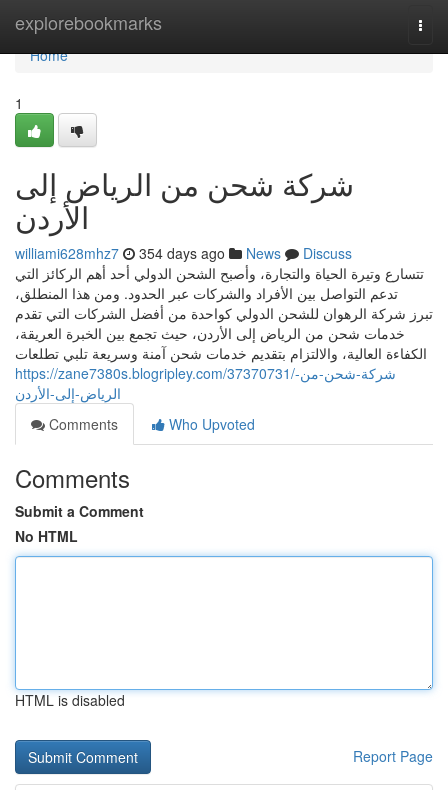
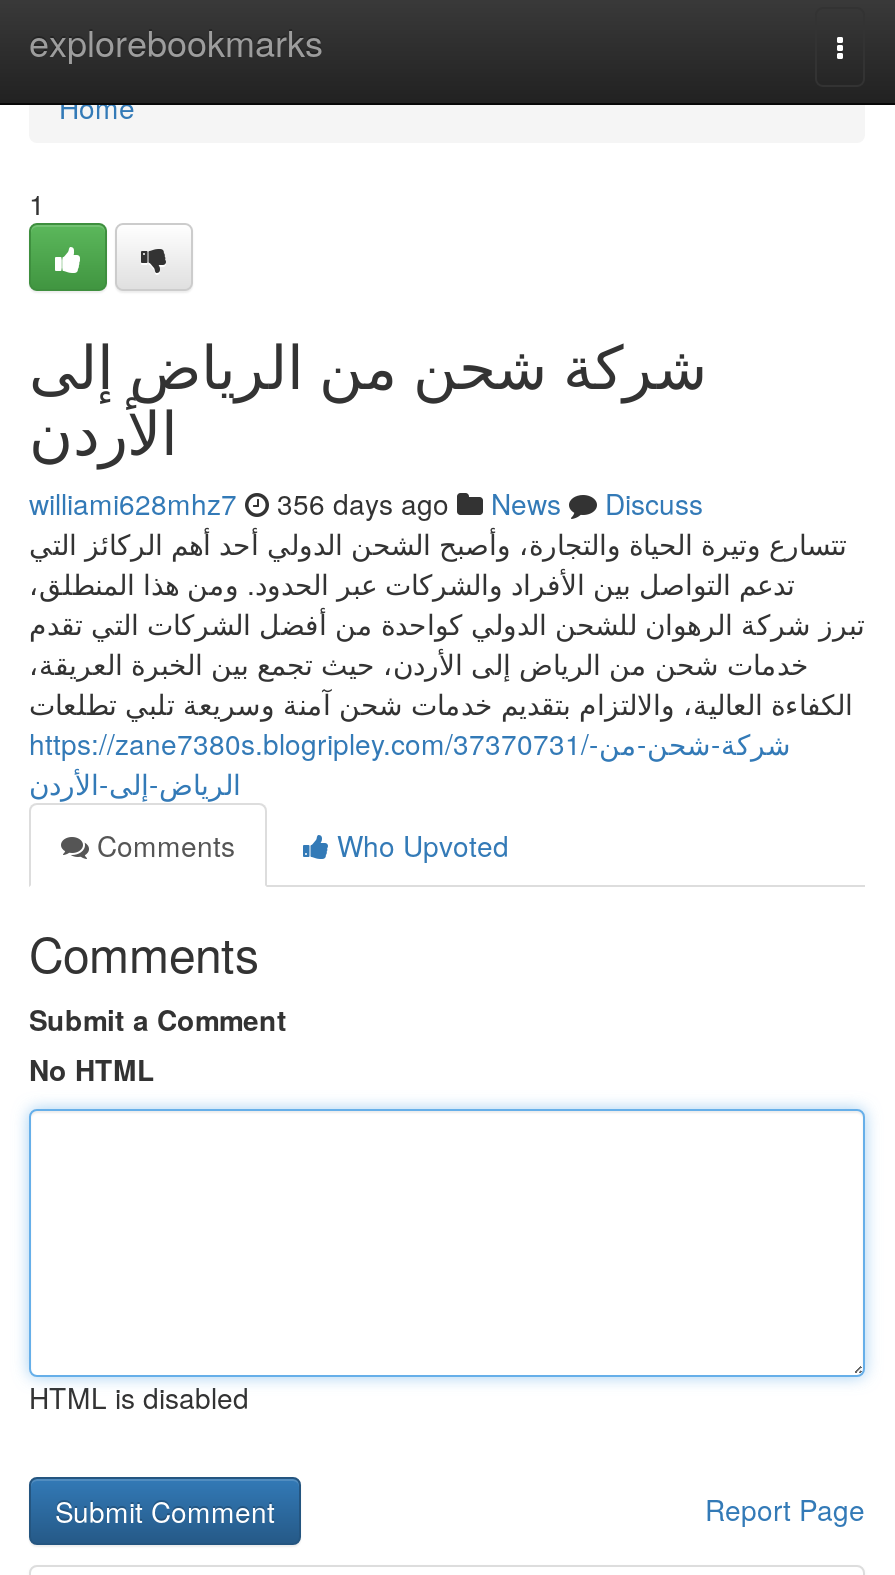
- williami628mhz7 354 days ago News Discuss
+ williami628mhz7 356 days ago News Discuss
